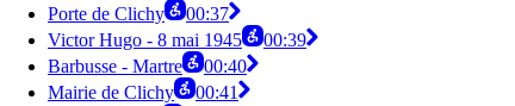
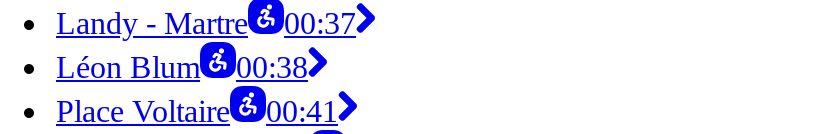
- Porte de Clichy
+ Landy - Martre

- Victor Hugo - 8 mai 1945
- 00:39
- Barbusse - Martre
- 00:40
- Mairie de Clichy
+ Léon Blum
+ 00:38
+ Place Voltaire
